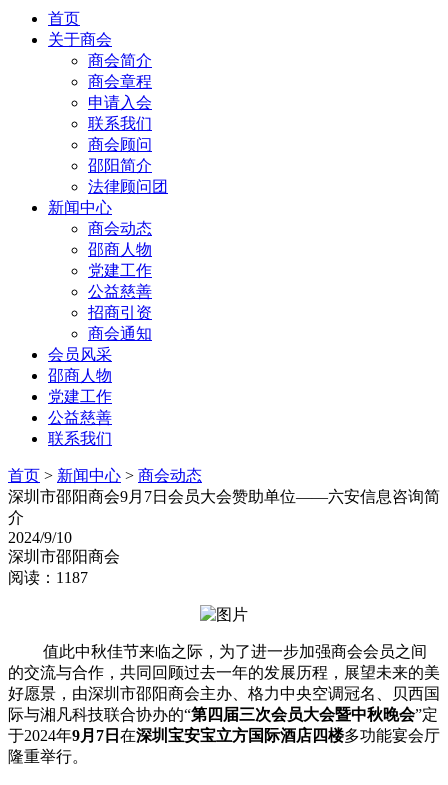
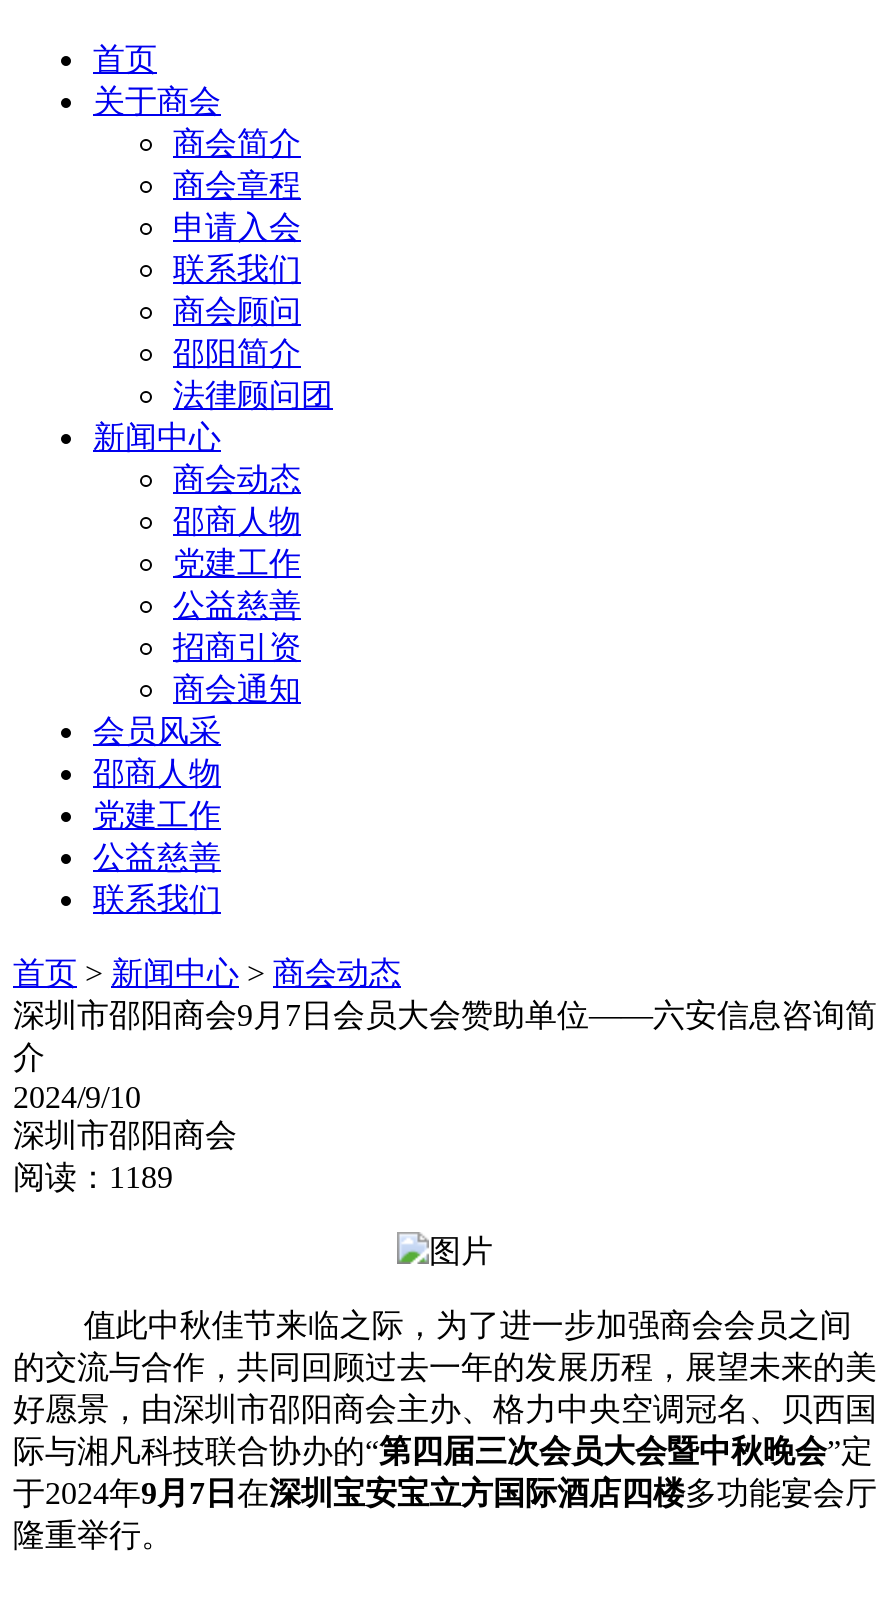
- 阅读：1187
+ 阅读：1189
